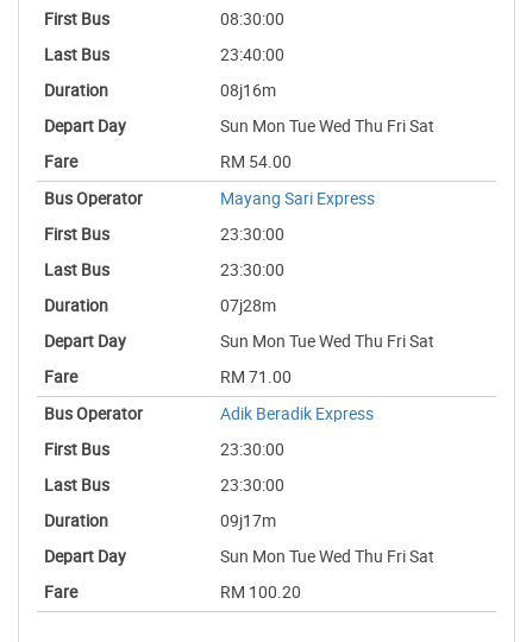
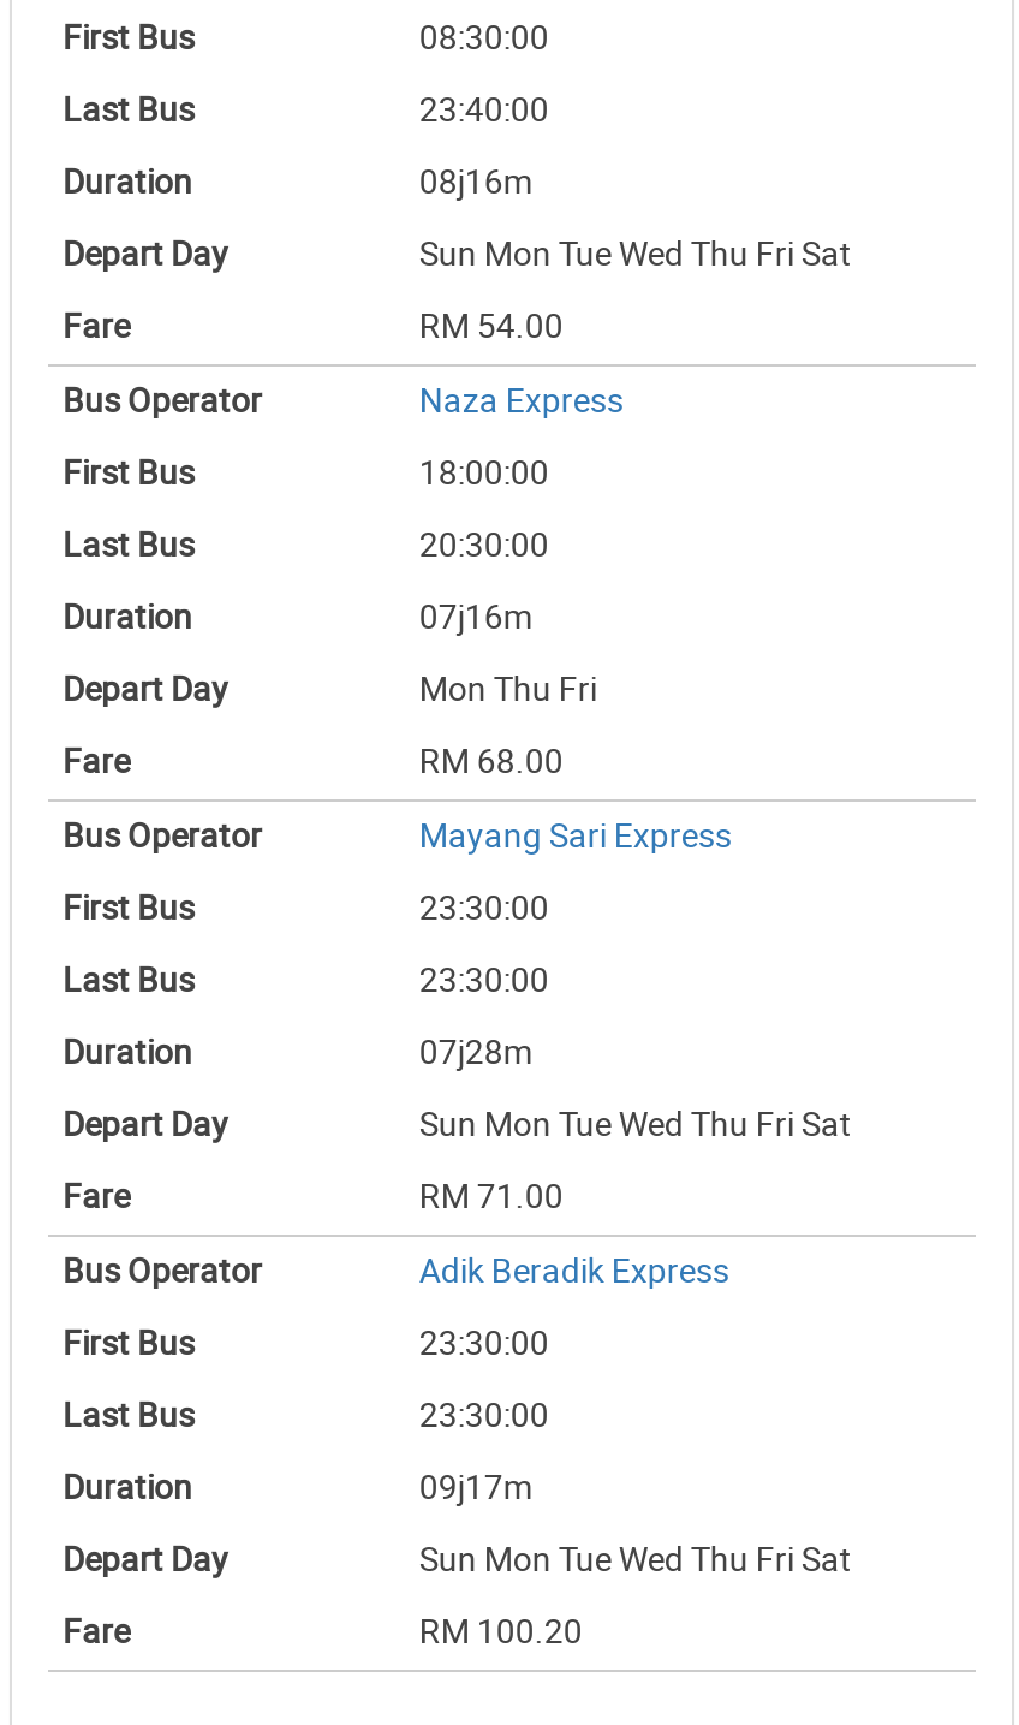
+ Naza Express
+ 18:00:00
+ 20:30:00
+ 07j16m
+ Mon Thu Fri
+ RM 68.00
